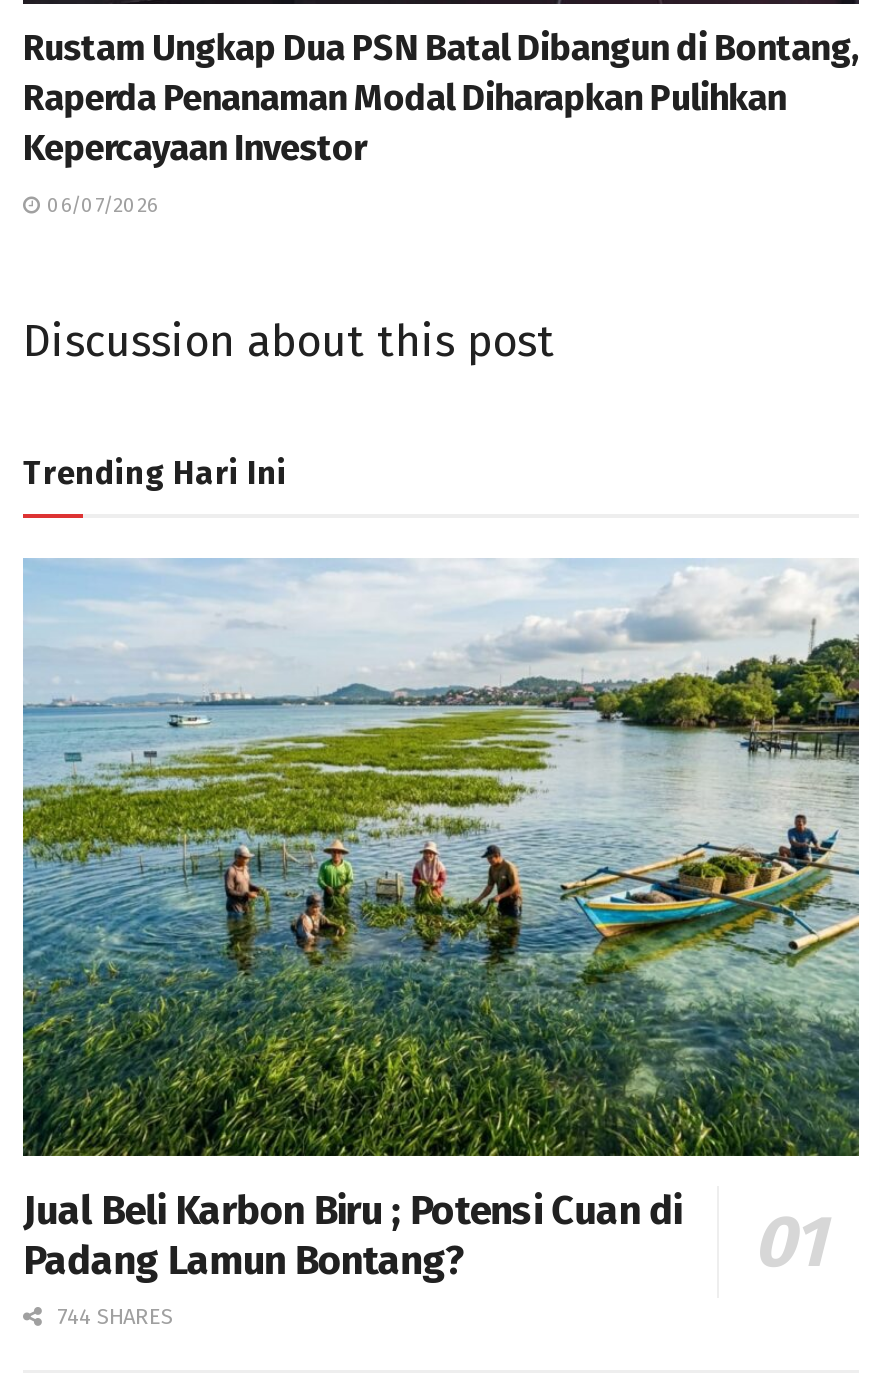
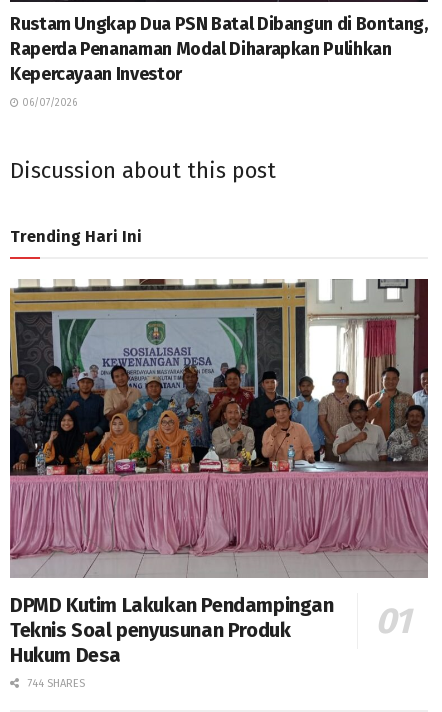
- [image]
- Jual Beli Karbon Biru ; Potensi Cuan di
- Padang Lamun Bontang?
+ [image]
+ DPMD Kutim Lakukan Pendampingan
+ Teknis Soal penyusunan Produk
+ Hukum Desa
